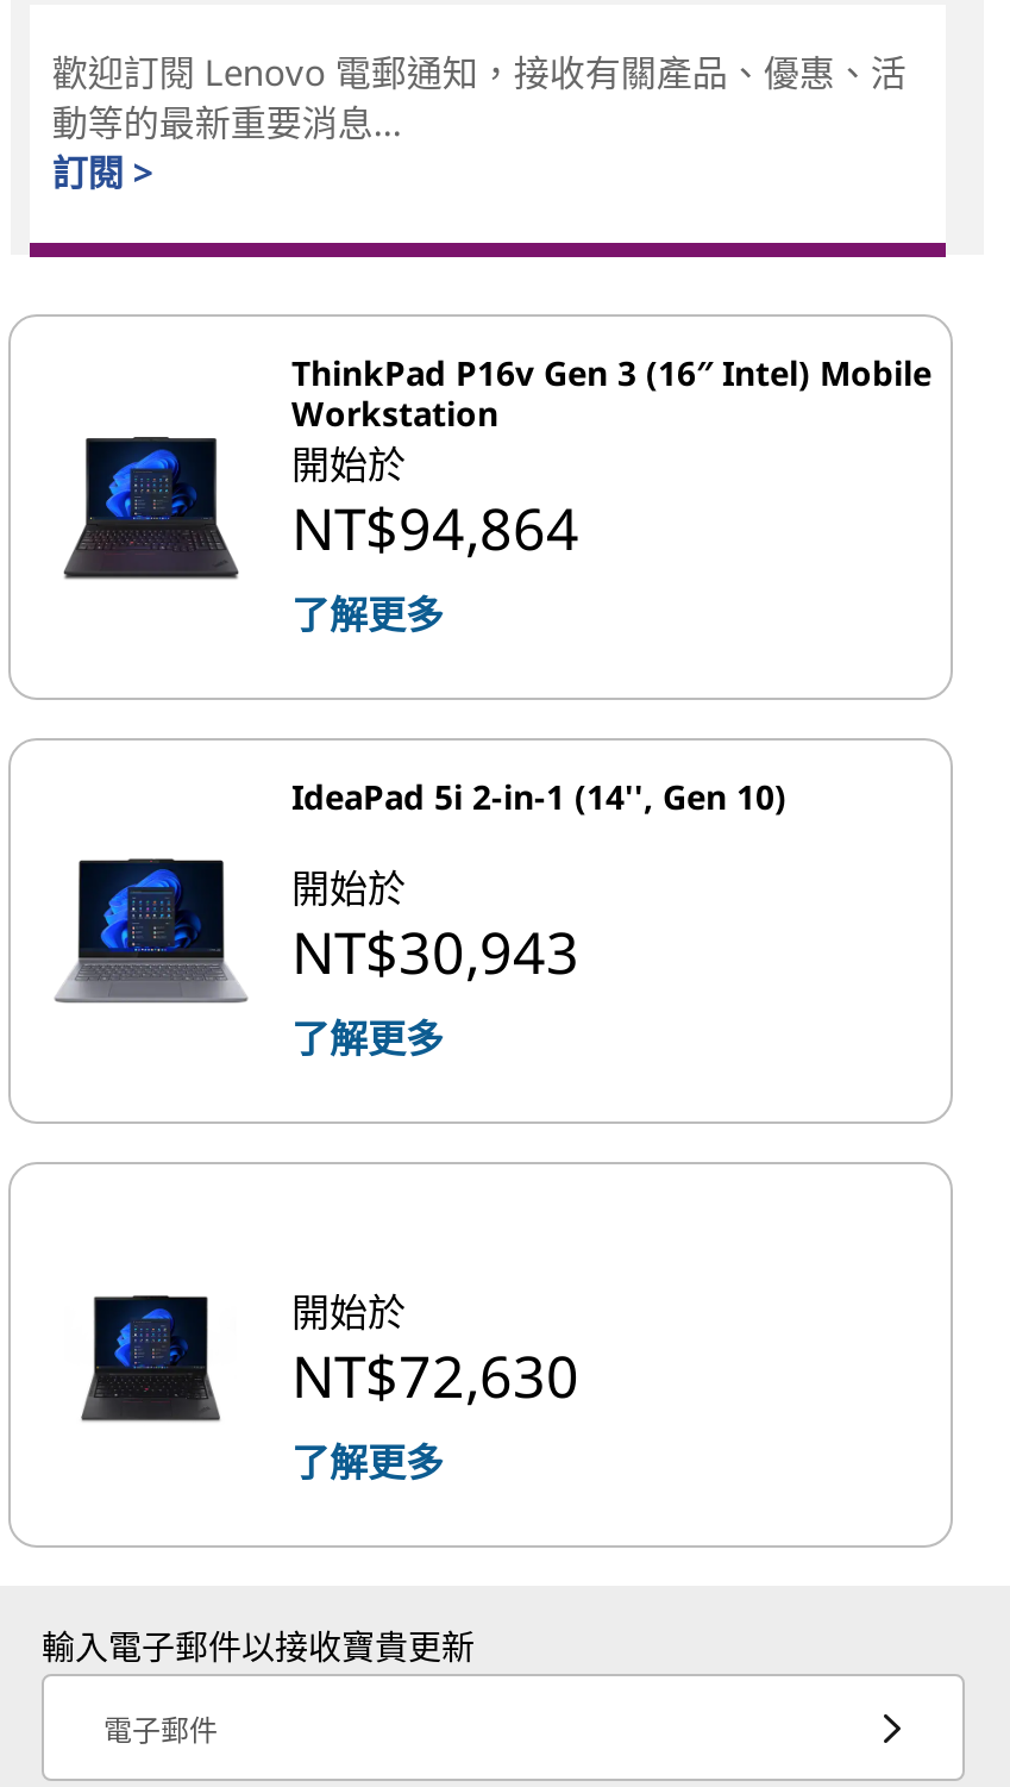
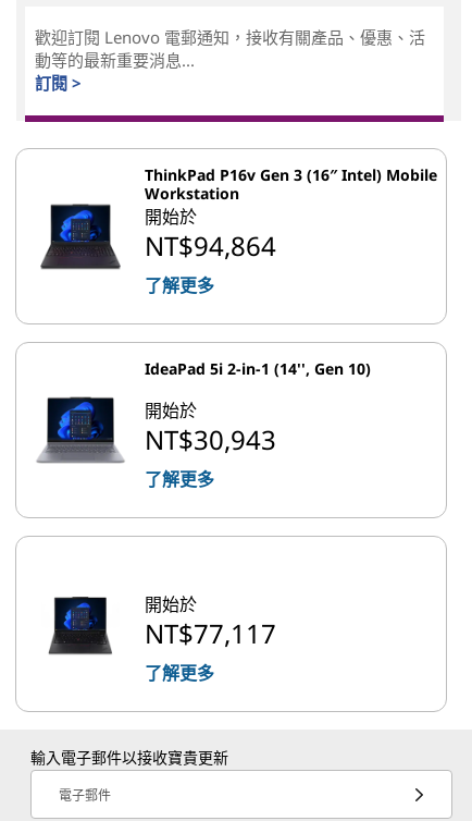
- NT$72,630
+ NT$77,117
